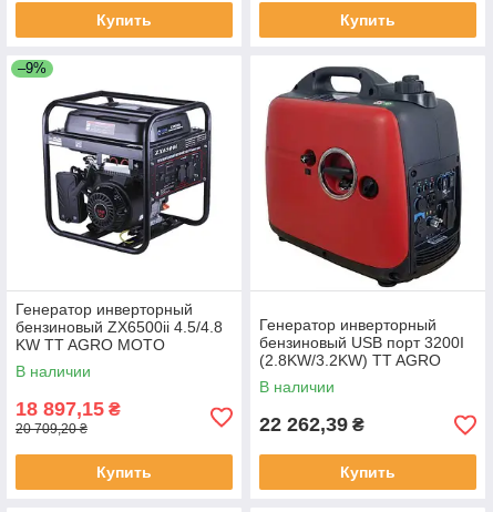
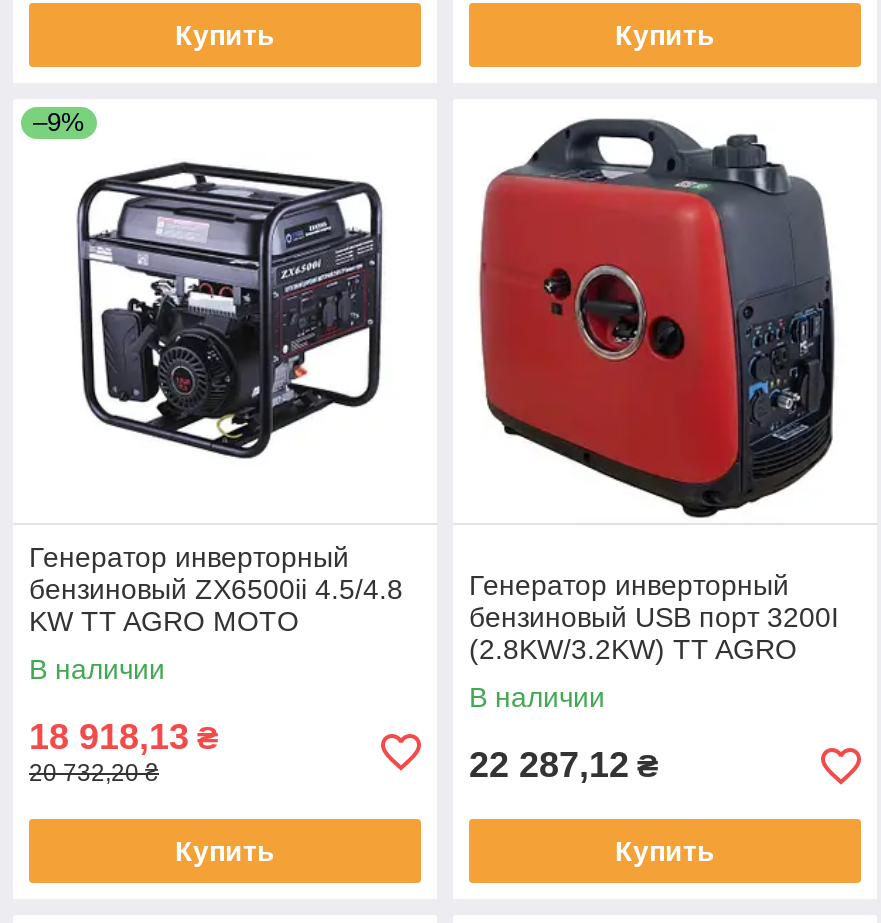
- 18 897,15 ₴
+ 18 918,13 ₴

- 22 262,39 ₴
+ 22 287,12 ₴

- 20 709,20 ₴
+ 20 732,20 ₴
